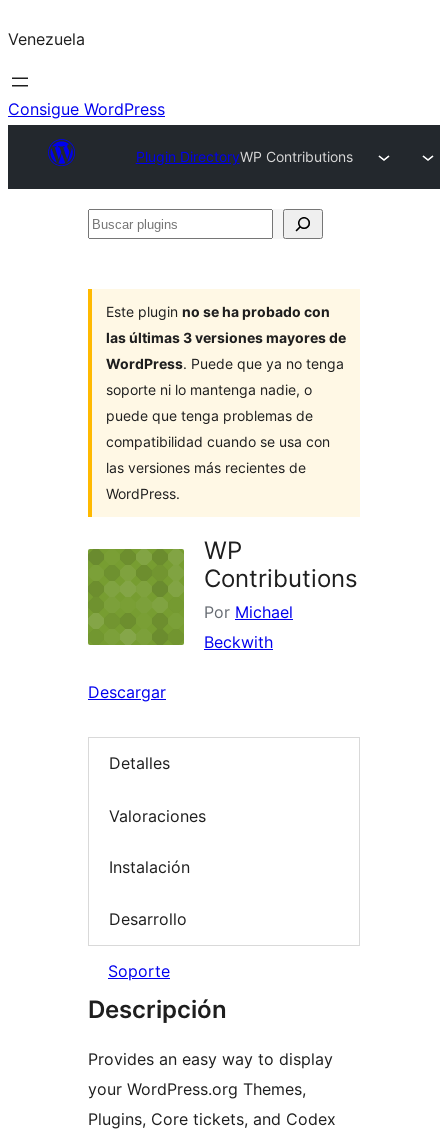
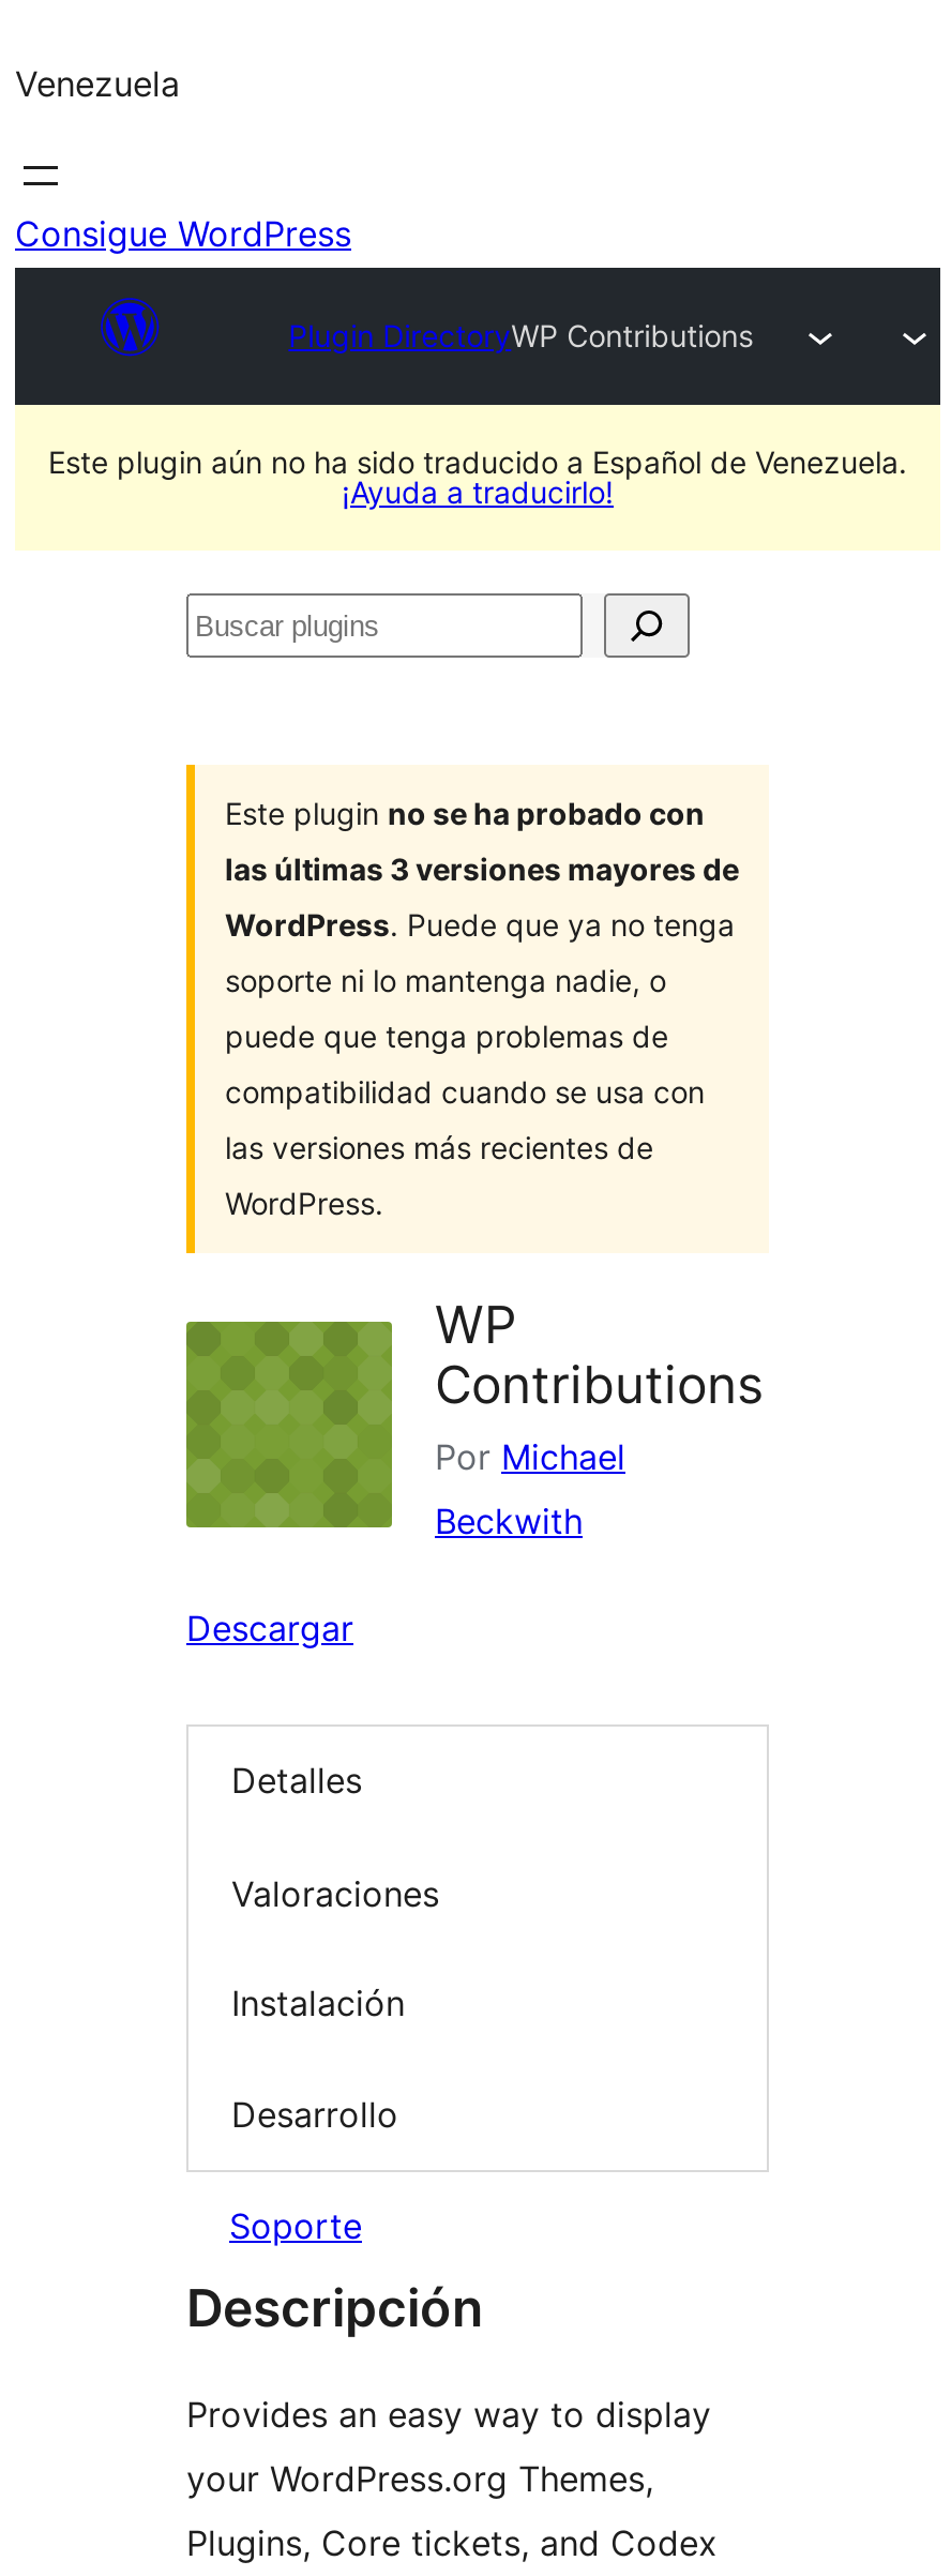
+ [image]
+ Este plugin aún no ha sido traducido a Español de Venezuela.
+ ¡Ayuda a traducirlo!
